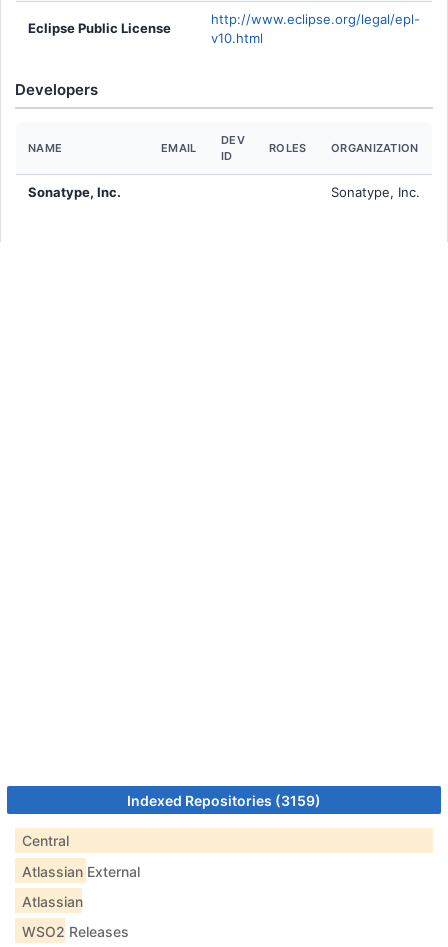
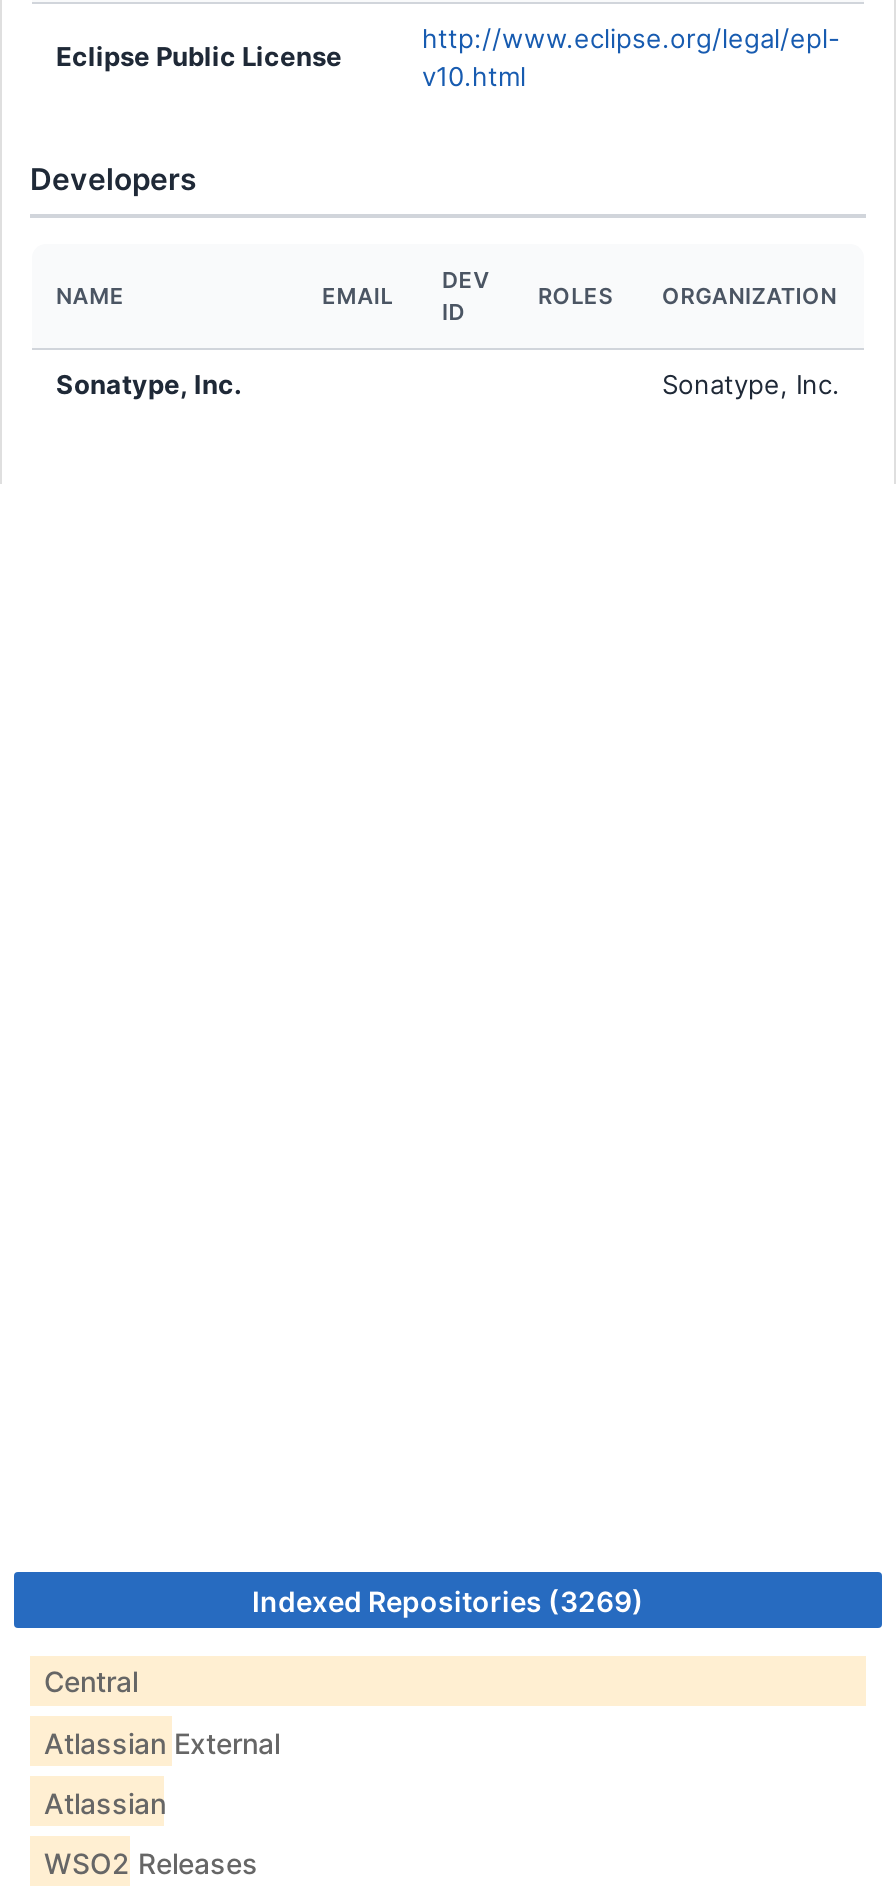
- Indexed Repositories (3159)
+ Indexed Repositories (3269)
